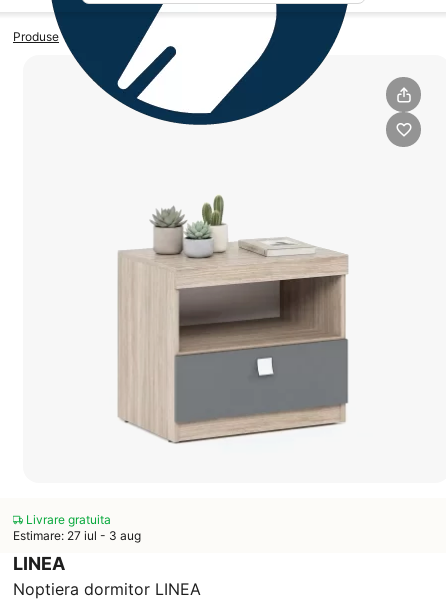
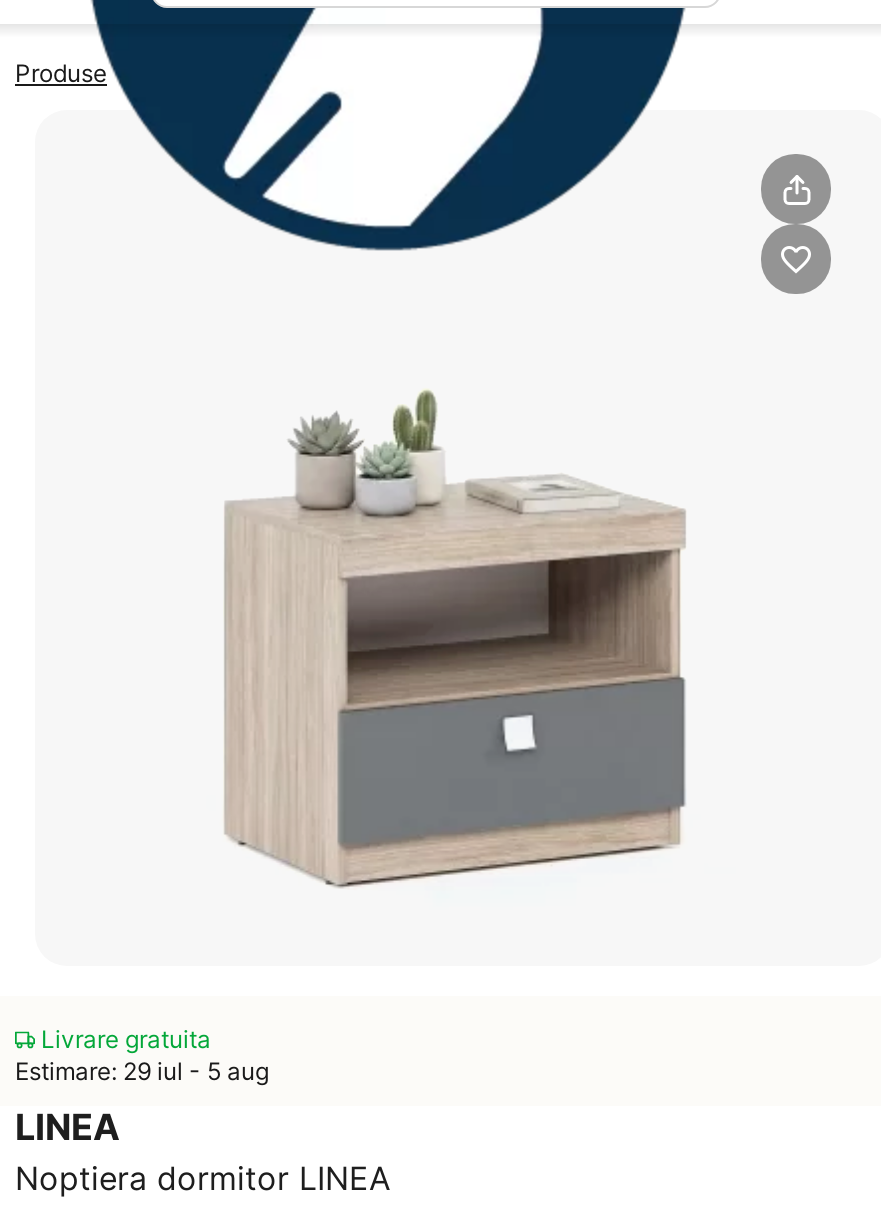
- Estimare: 27 iul - 3 aug
+ Estimare: 29 iul - 5 aug
